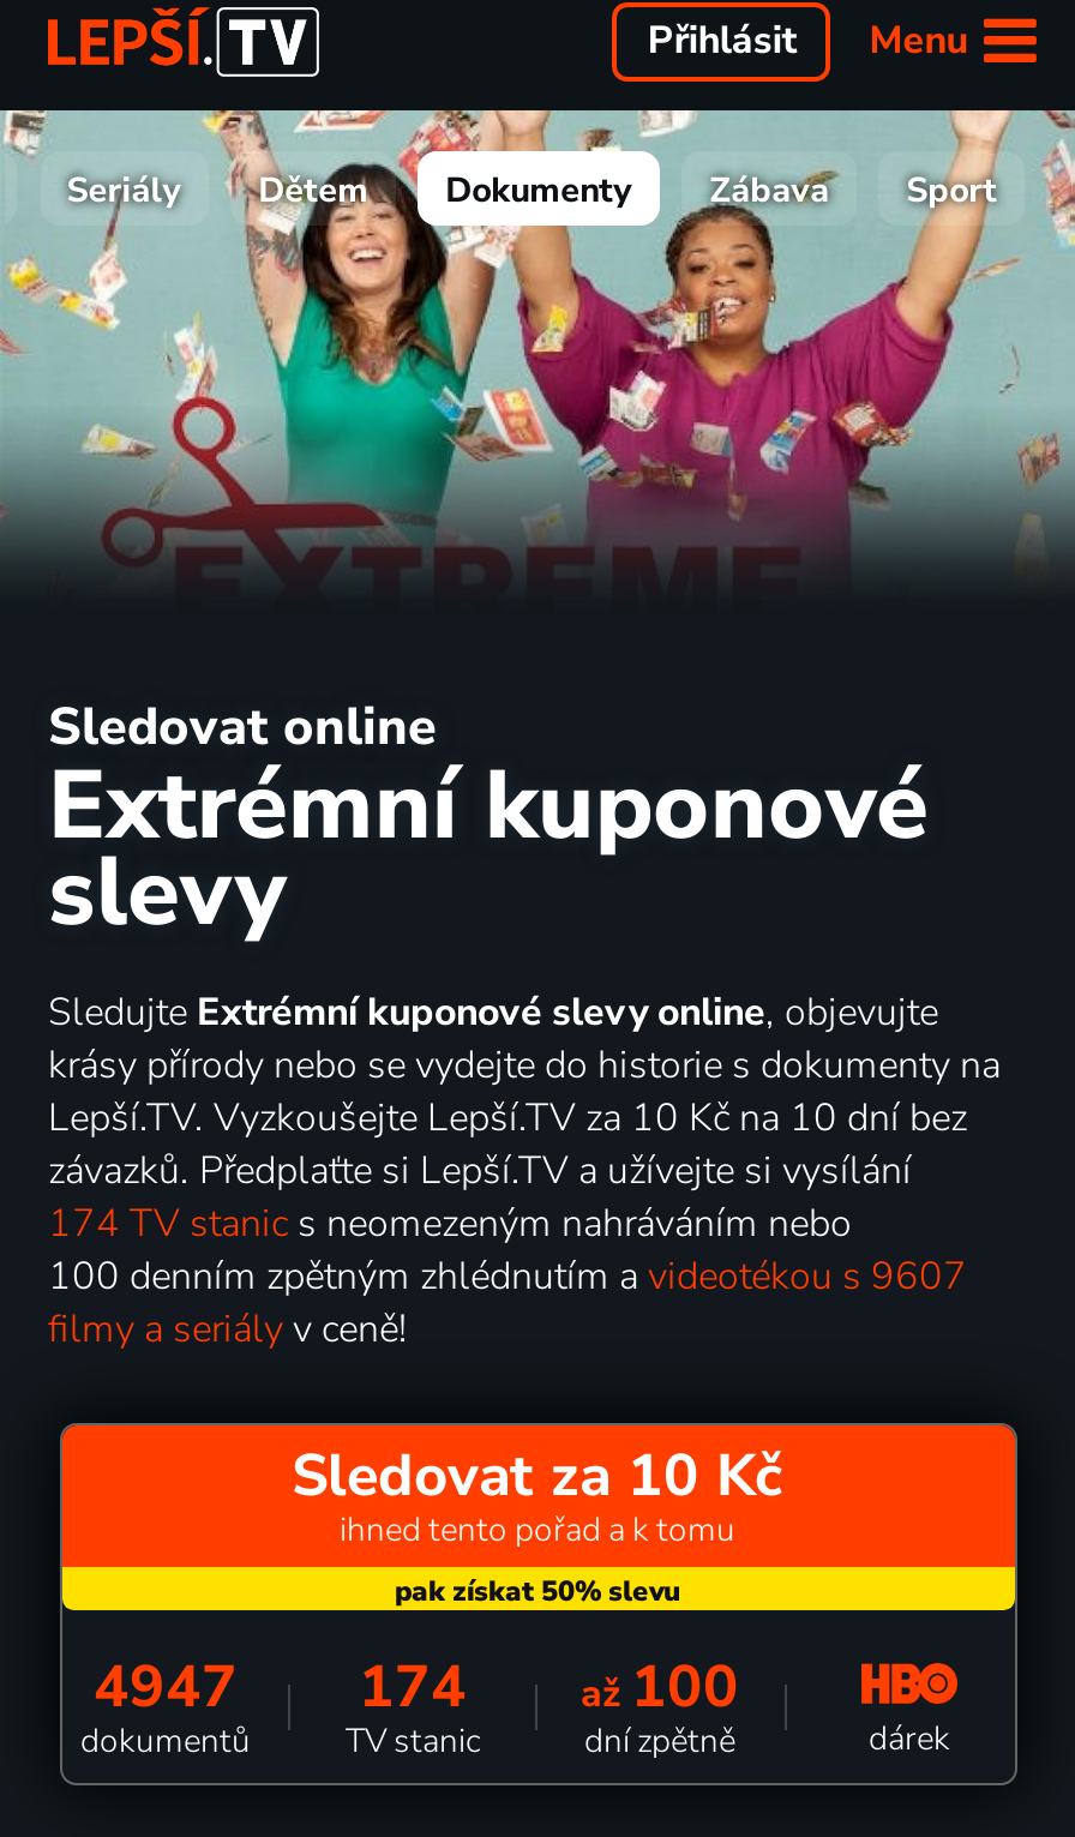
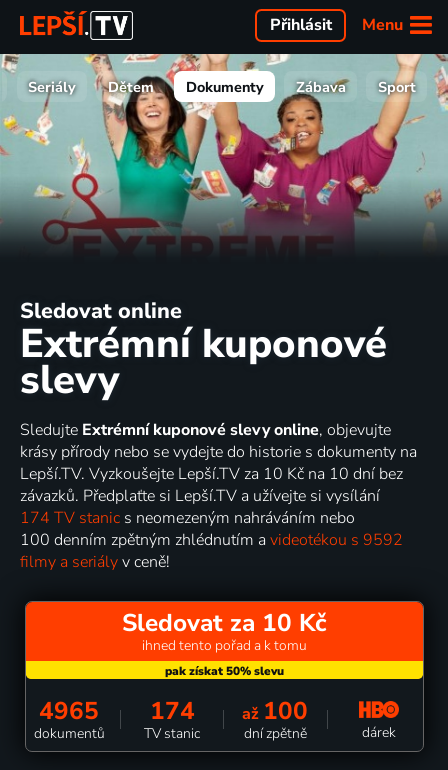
- 100 denním zpětným zhlédnutím a videotékou s 9607
+ 100 denním zpětným zhlédnutím a videotékou s 9592

- 4947 174 až 100
+ 4965 174 až 100
